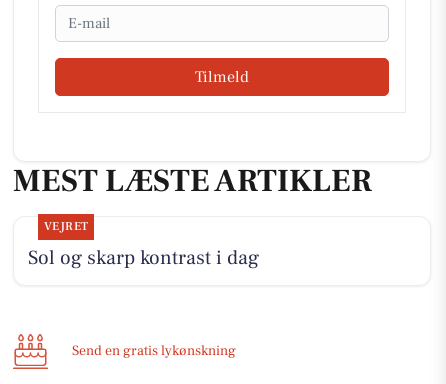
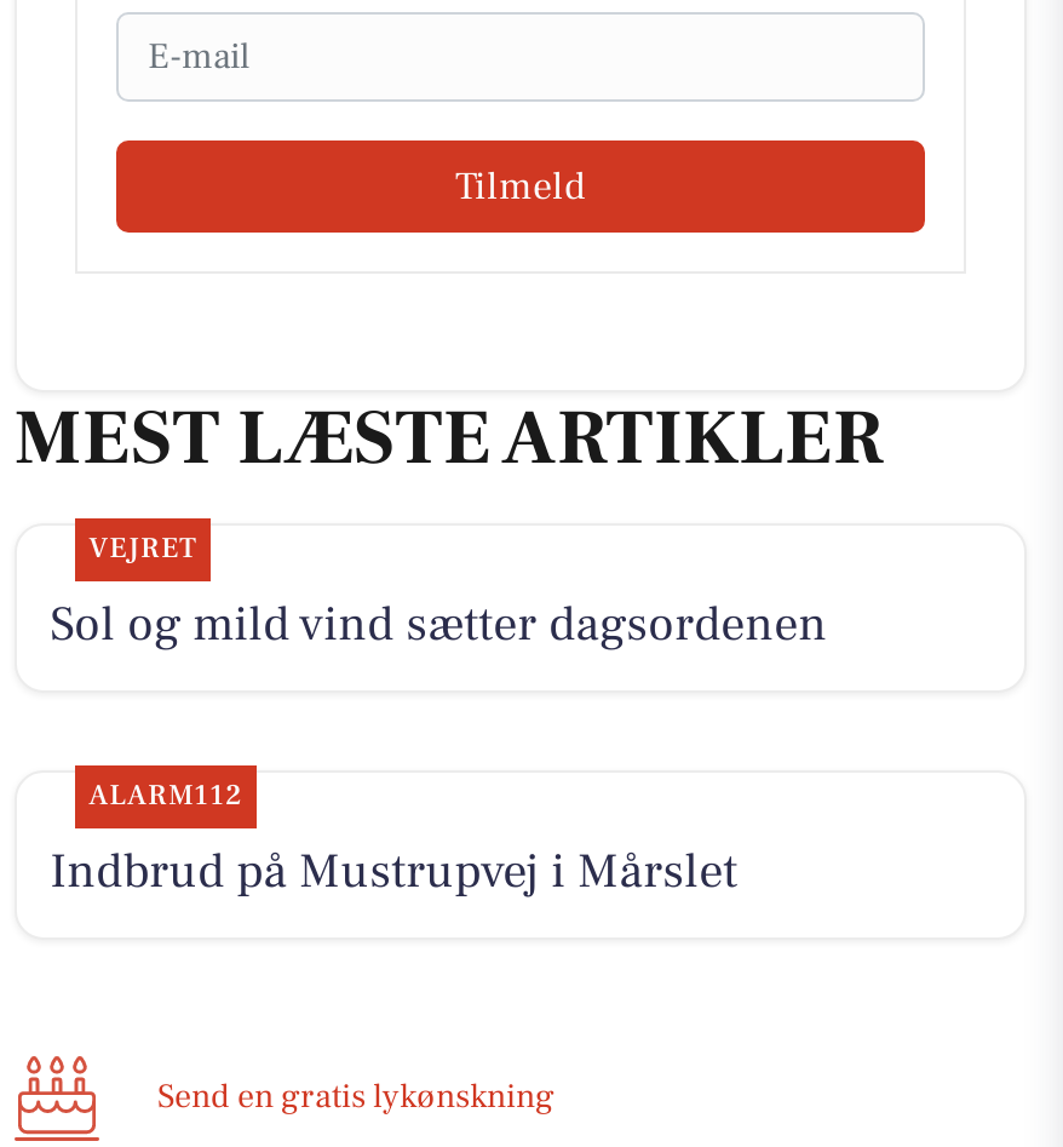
- Sol og skarp kontrast i dag
+ Sol og mild vind sætter dagsordenen
+ ALARM112
+ Indbrud på Mustrupvej i Mårslet
